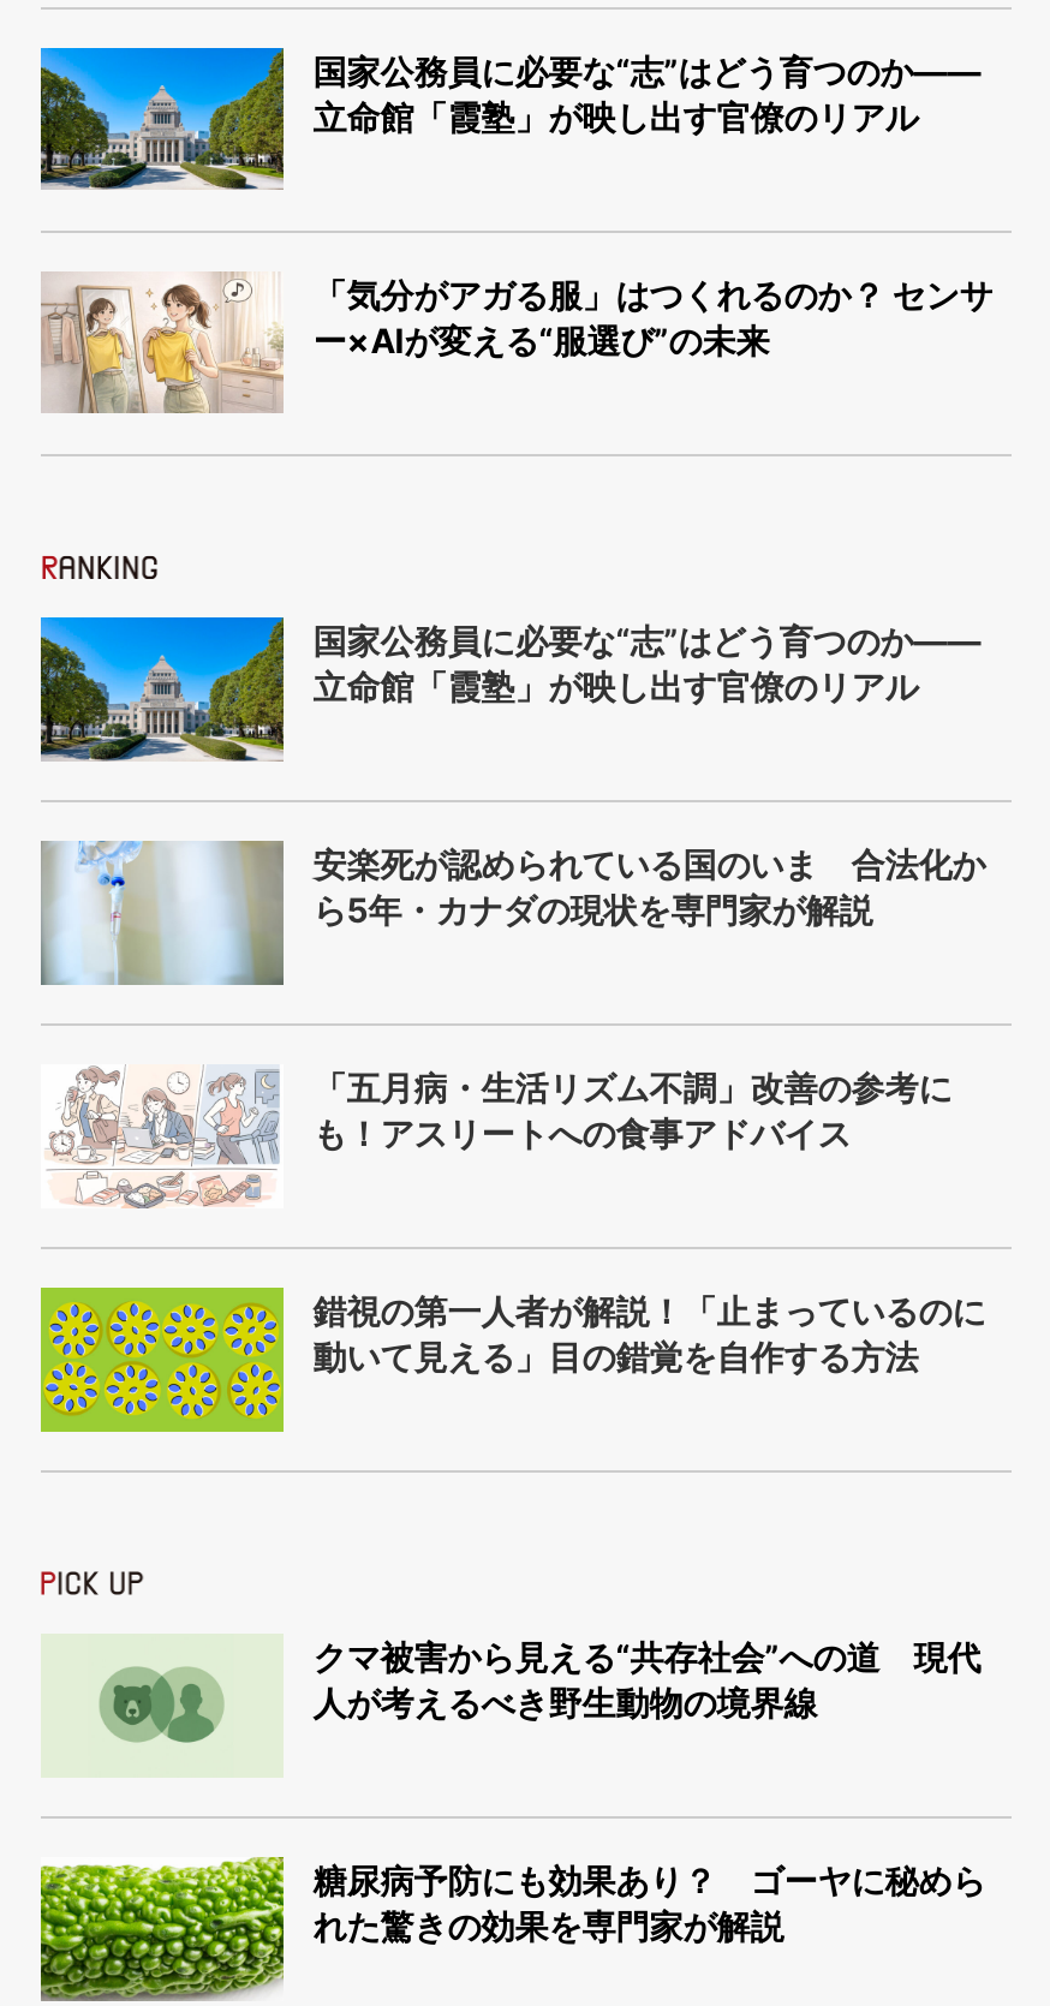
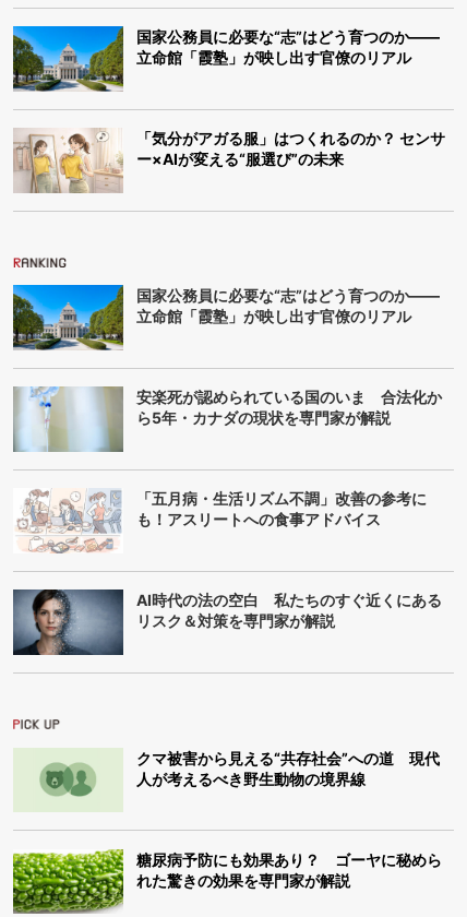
- [image]
- 錯視の第一人者が解説！「止まっているのに
- 動いて見える」目の錯覚を自作する方法
+ [image]
+ AI時代の法の空白 私たちのすぐ近くにある
+ リスク＆対策を専門家が解説
